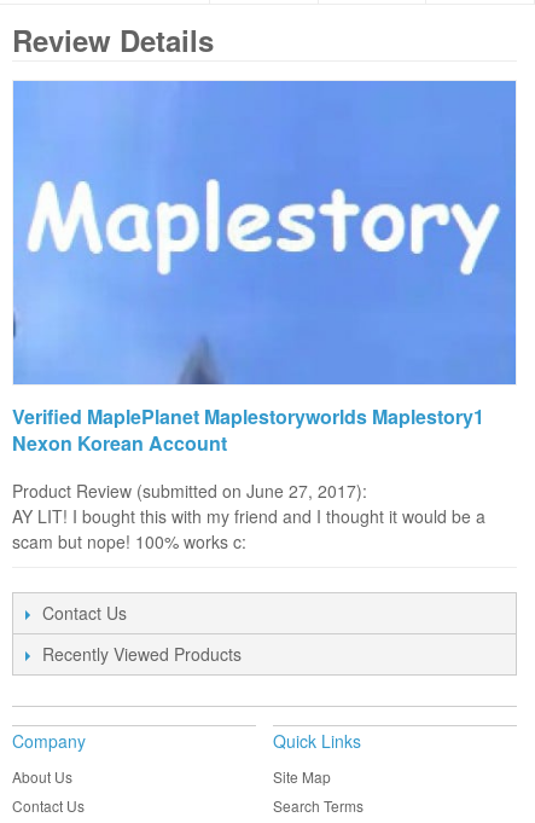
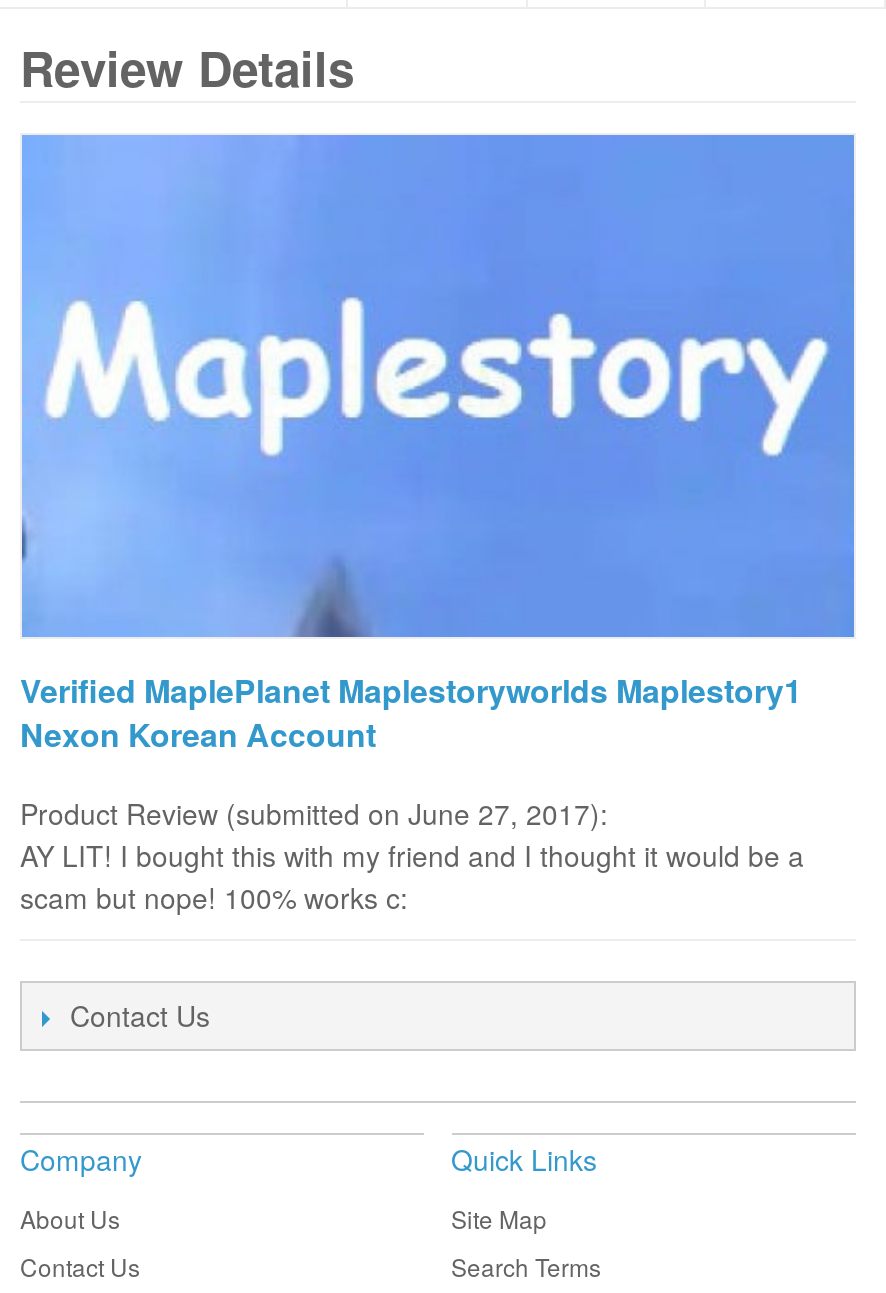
- Recently Viewed Products
